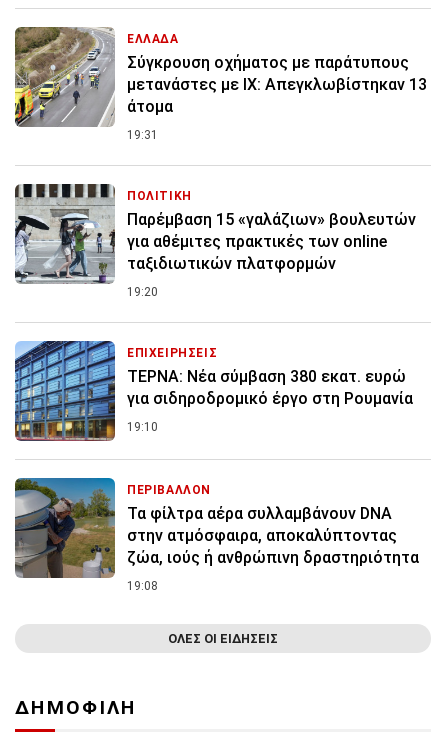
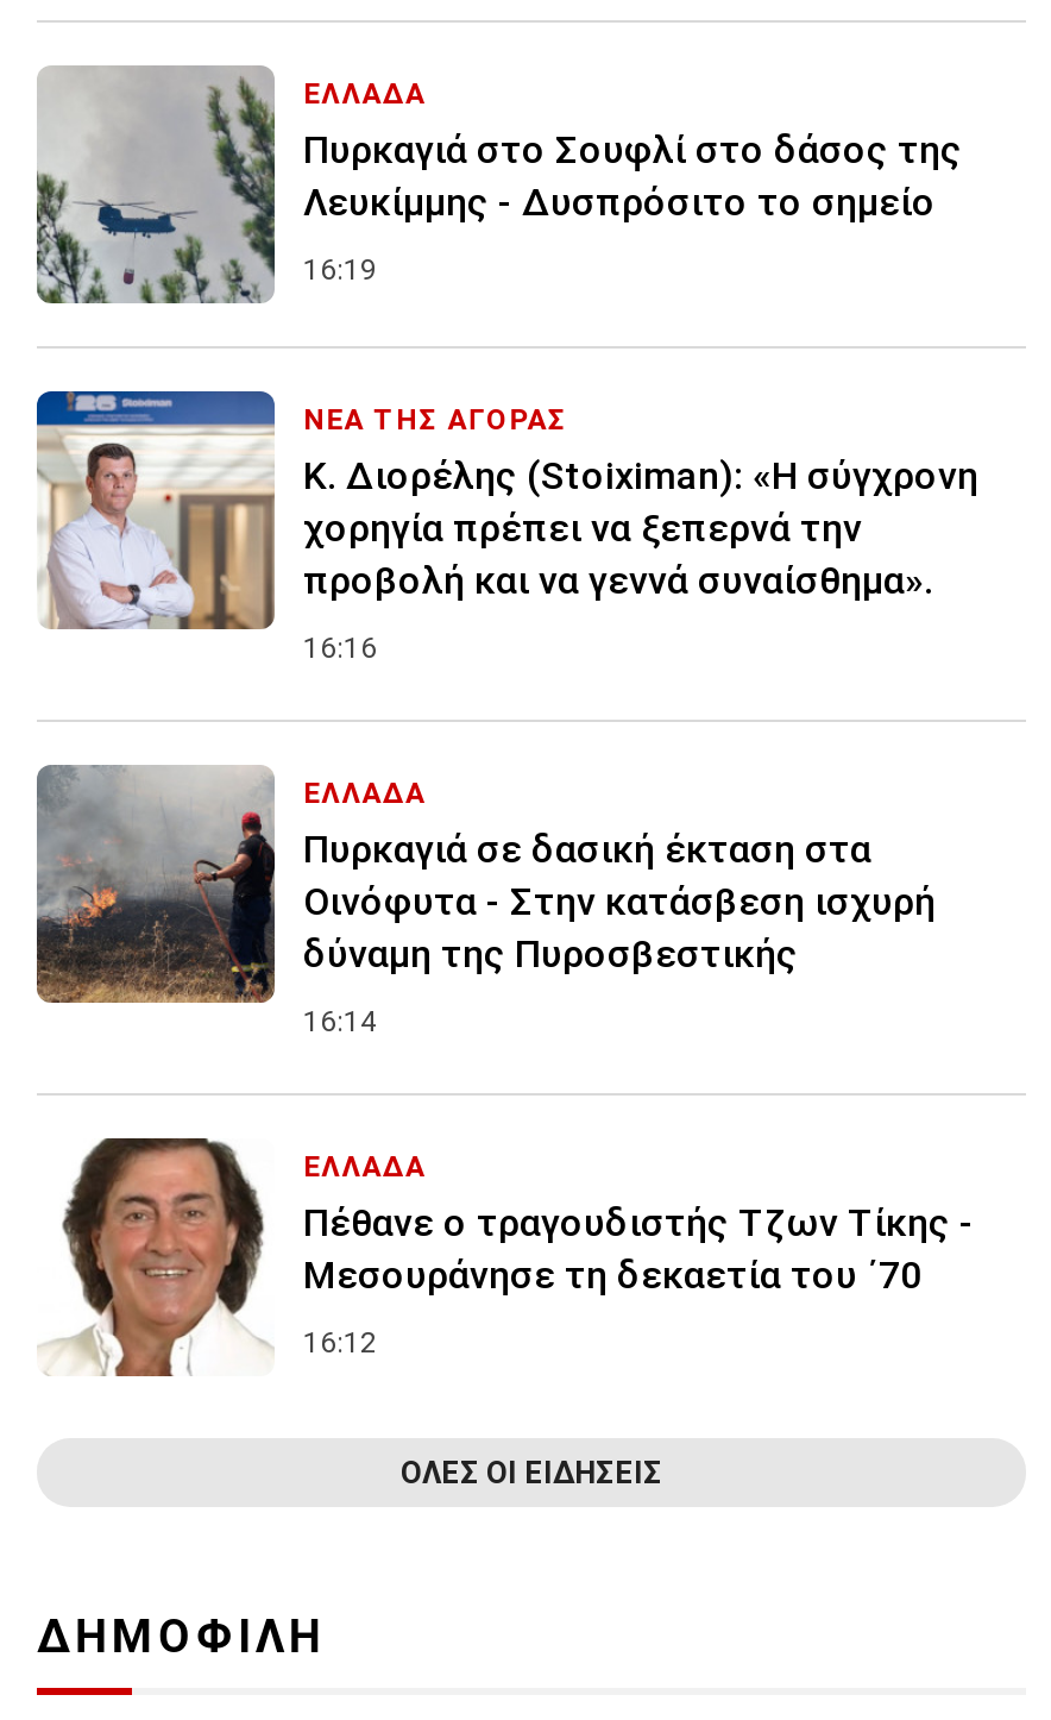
- [image]
- Σύγκρουση οχήματος με παράτυπους
- μετανάστες με ΙΧ: Απεγκλωβίστηκαν 13
- άτομα
+ [image]
+ Πυρκαγιά στο Σουφλί στο δάσος της
+ Λευκίμμης - Δυσπρόσιτο το σημείο

- 19:31
+ 16:19

- [image]
- ΠΟΛΙΤΙΚΗ
- Παρέμβαση 15 «γαλάζιων» βουλευτών
- για αθέμιτες πρακτικές των online
- ταξιδιωτικών πλατφορμών
+ [image]
+ ΝΕΑ ΤΗΣ ΑΓΟΡΑΣ
+ Κ. Διορέλης (Stoiximan): «Η σύγχρονη
+ χορηγία πρέπει να ξεπερνά την
+ προβολή και να γεννά συναίσθημα».

- 19:20
+ 16:16

- [image]
- ΕΠΙΧΕΙΡΗΣΕΙΣ
- ΤΕΡΝΑ: Νέα σύμβαση 380 εκατ. ευρώ
- για σιδηροδρομικό έργο στη Ρουμανία
+ [image]
+ ΕΛΛΑΔΑ
+ Πυρκαγιά σε δασική έκταση στα
+ Οινόφυτα - Στην κατάσβεση ισχυρή
+ δύναμη της Πυροσβεστικής

- 19:10
+ 16:14

- [image]
- ΠΕΡΙΒΑΛΛΟΝ
- Τα φίλτρα αέρα συλλαμβάνουν DNA
- στην ατμόσφαιρα, αποκαλύπτοντας
- ζώα, ιούς ή ανθρώπινη δραστηριότητα
+ [image]
+ ΕΛΛΑΔΑ
+ Πέθανε ο τραγουδιστής Τζων Τίκης -
+ Μεσουράνησε τη δεκαετία του ΄70

- 19:08
+ 16:12
